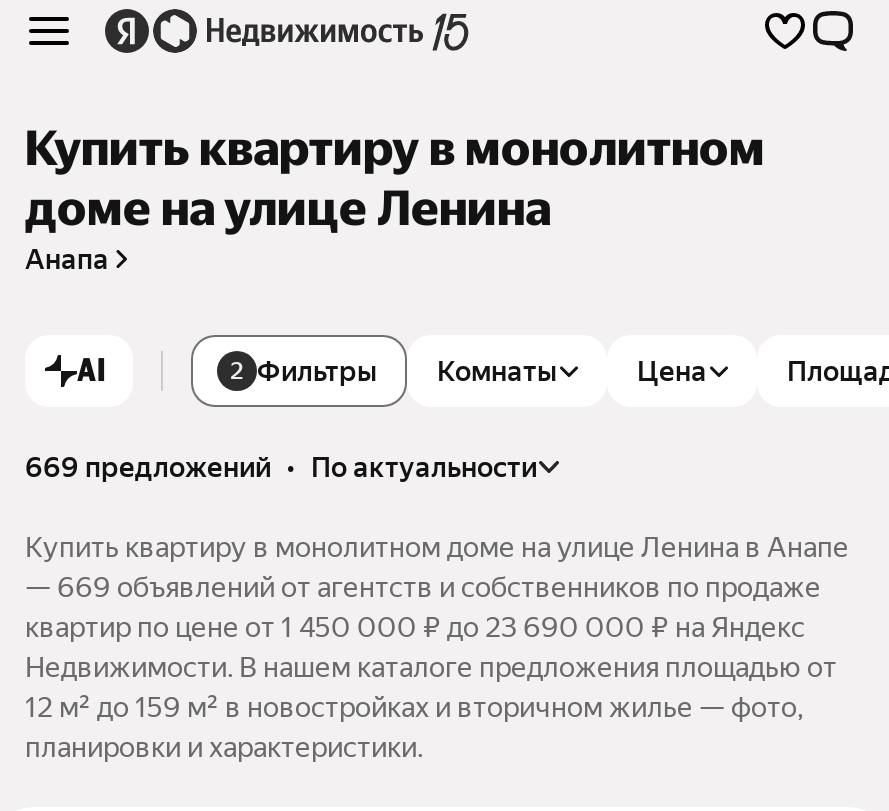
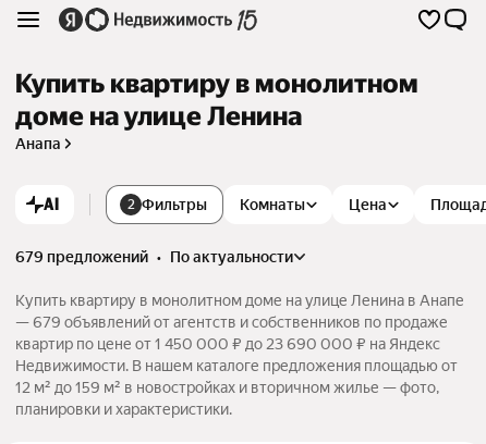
- 669 предложений • по актуальности
+ 679 предложений • по актуальности

- — 669 объявлений от агентств и собственников по продаже
+ — 679 объявлений от агентств и собственников по продаже
